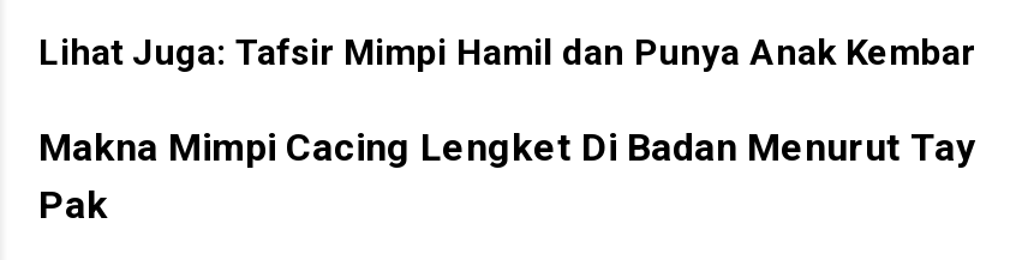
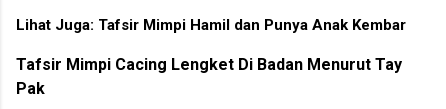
- Makna Mimpi Cacing Lengket Di Badan Menurut Tay
+ Tafsir Mimpi Cacing Lengket Di Badan Menurut Tay
